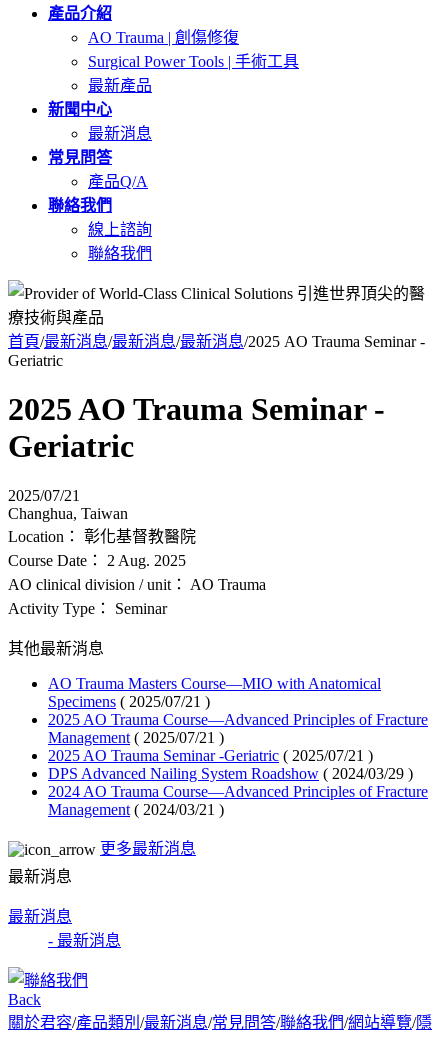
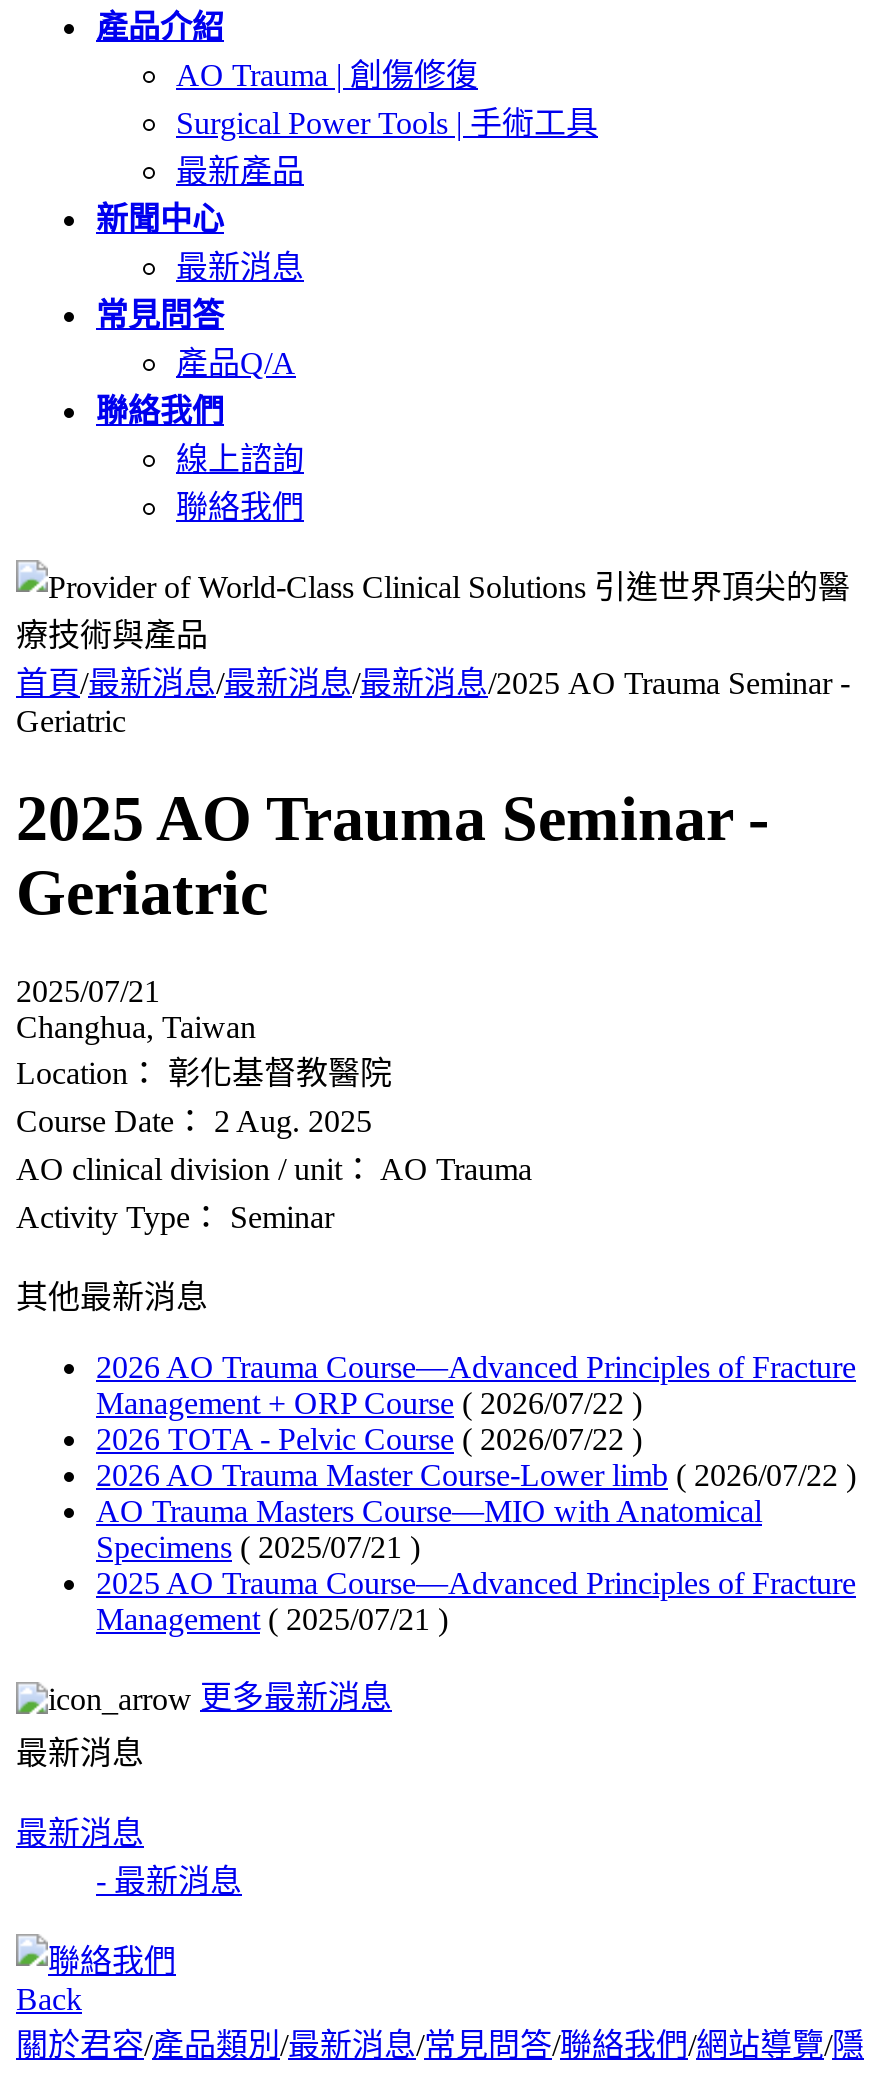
+ 2026 AO Trauma Course—Advanced Principles of Fracture
+ Management + ORP Course ( 2026/07/22 )
+ 2026 TOTA - Pelvic Course ( 2026/07/22 )
+ 2026 AO Trauma Master Course-Lower limb ( 2026/07/22 )

moved down: AO Trauma Masters Course—MIO with Anatomical | Specimens ( 2025/07/21 ) | 2025 AO Trauma Course—Advanced Principles of Fracture | Management ( 2025/07/21 )

- 2025 AO Trauma Seminar -Geriatric ( 2025/07/21 )
- DPS Advanced Nailing System Roadshow ( 2024/03/29 )
- 2024 AO Trauma Course—Advanced Principles of Fracture
- Management ( 2024/03/21 )
